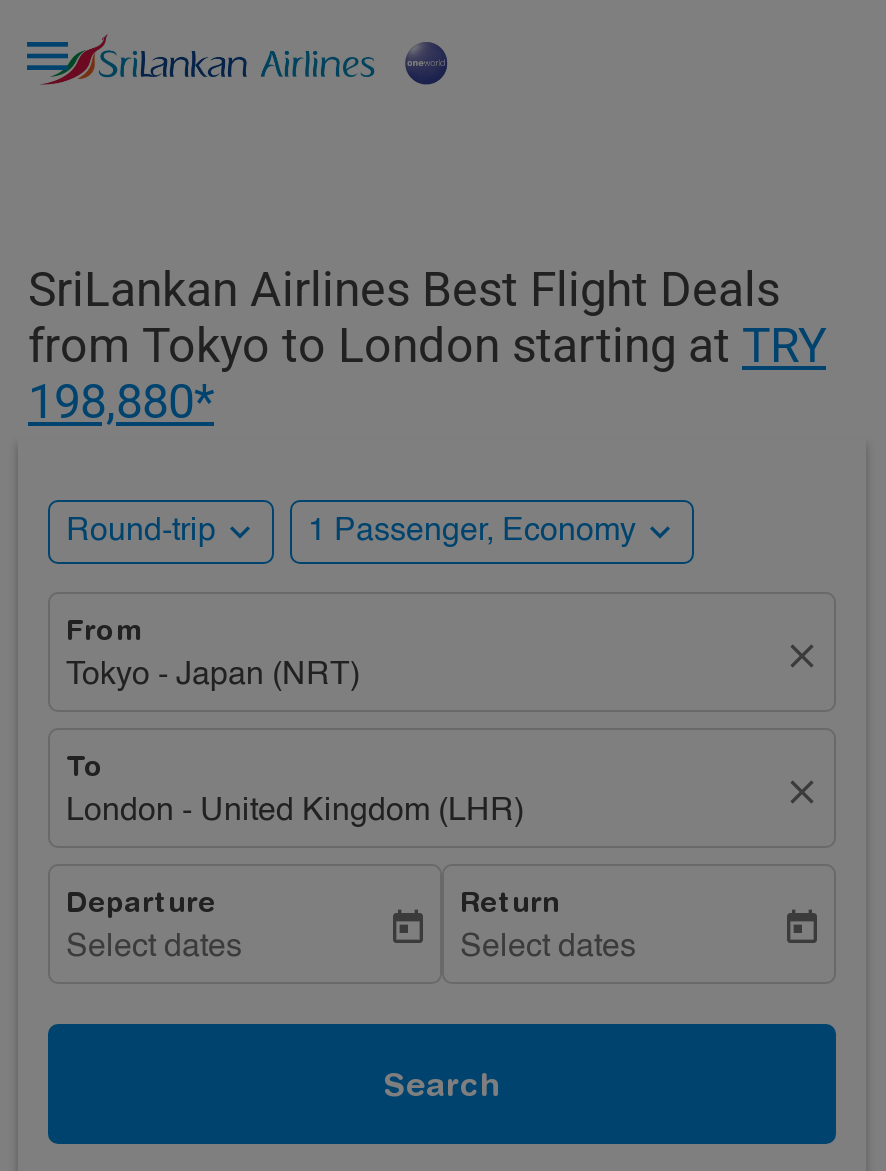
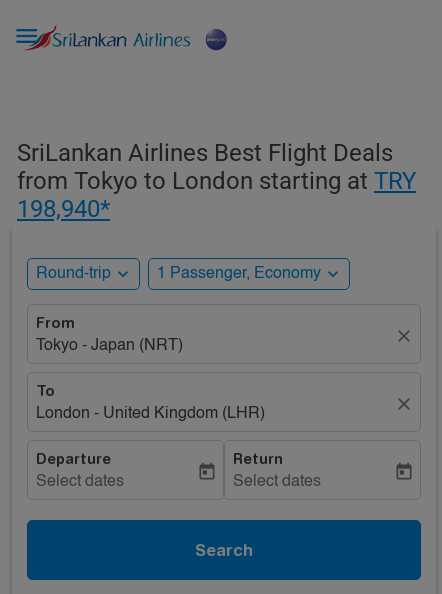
- 198,880*
+ 198,940*
